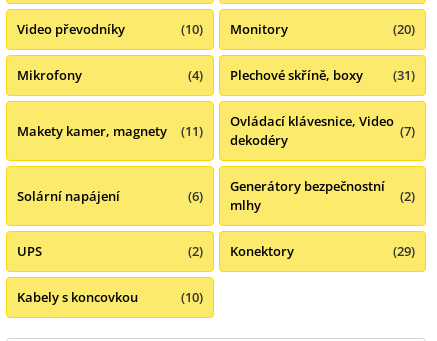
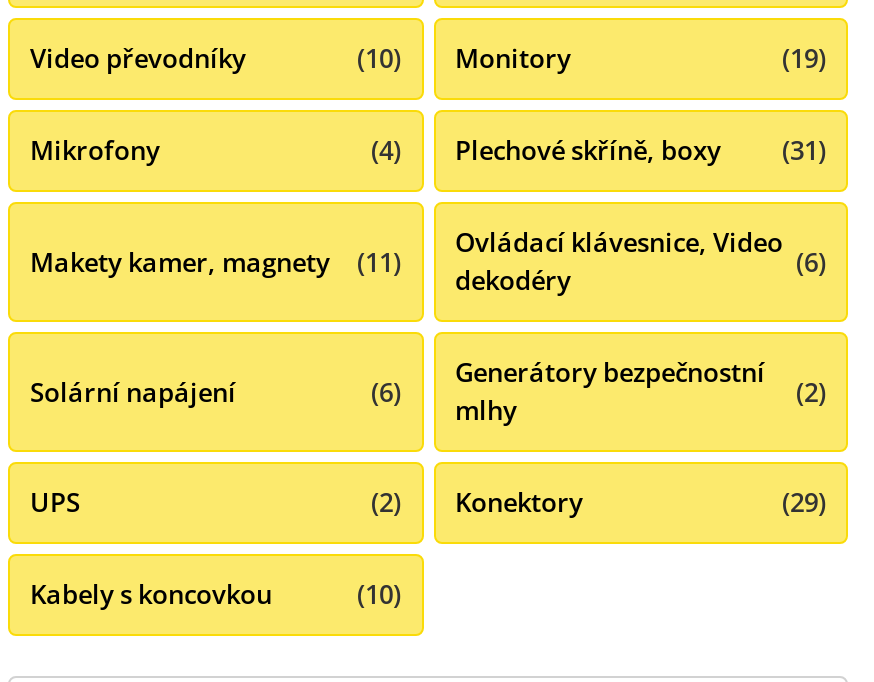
- (20)
+ (19)

- (7)
+ (6)
